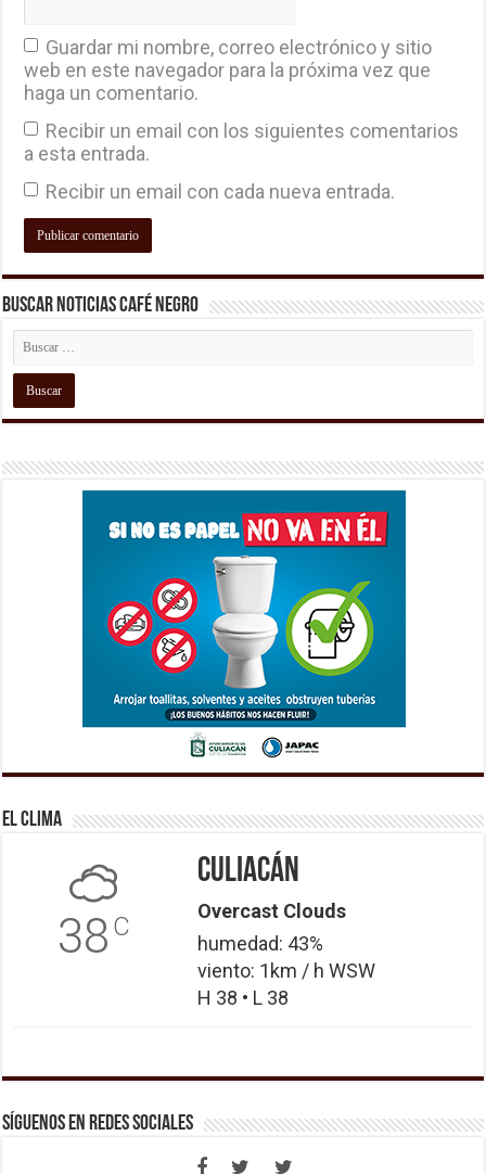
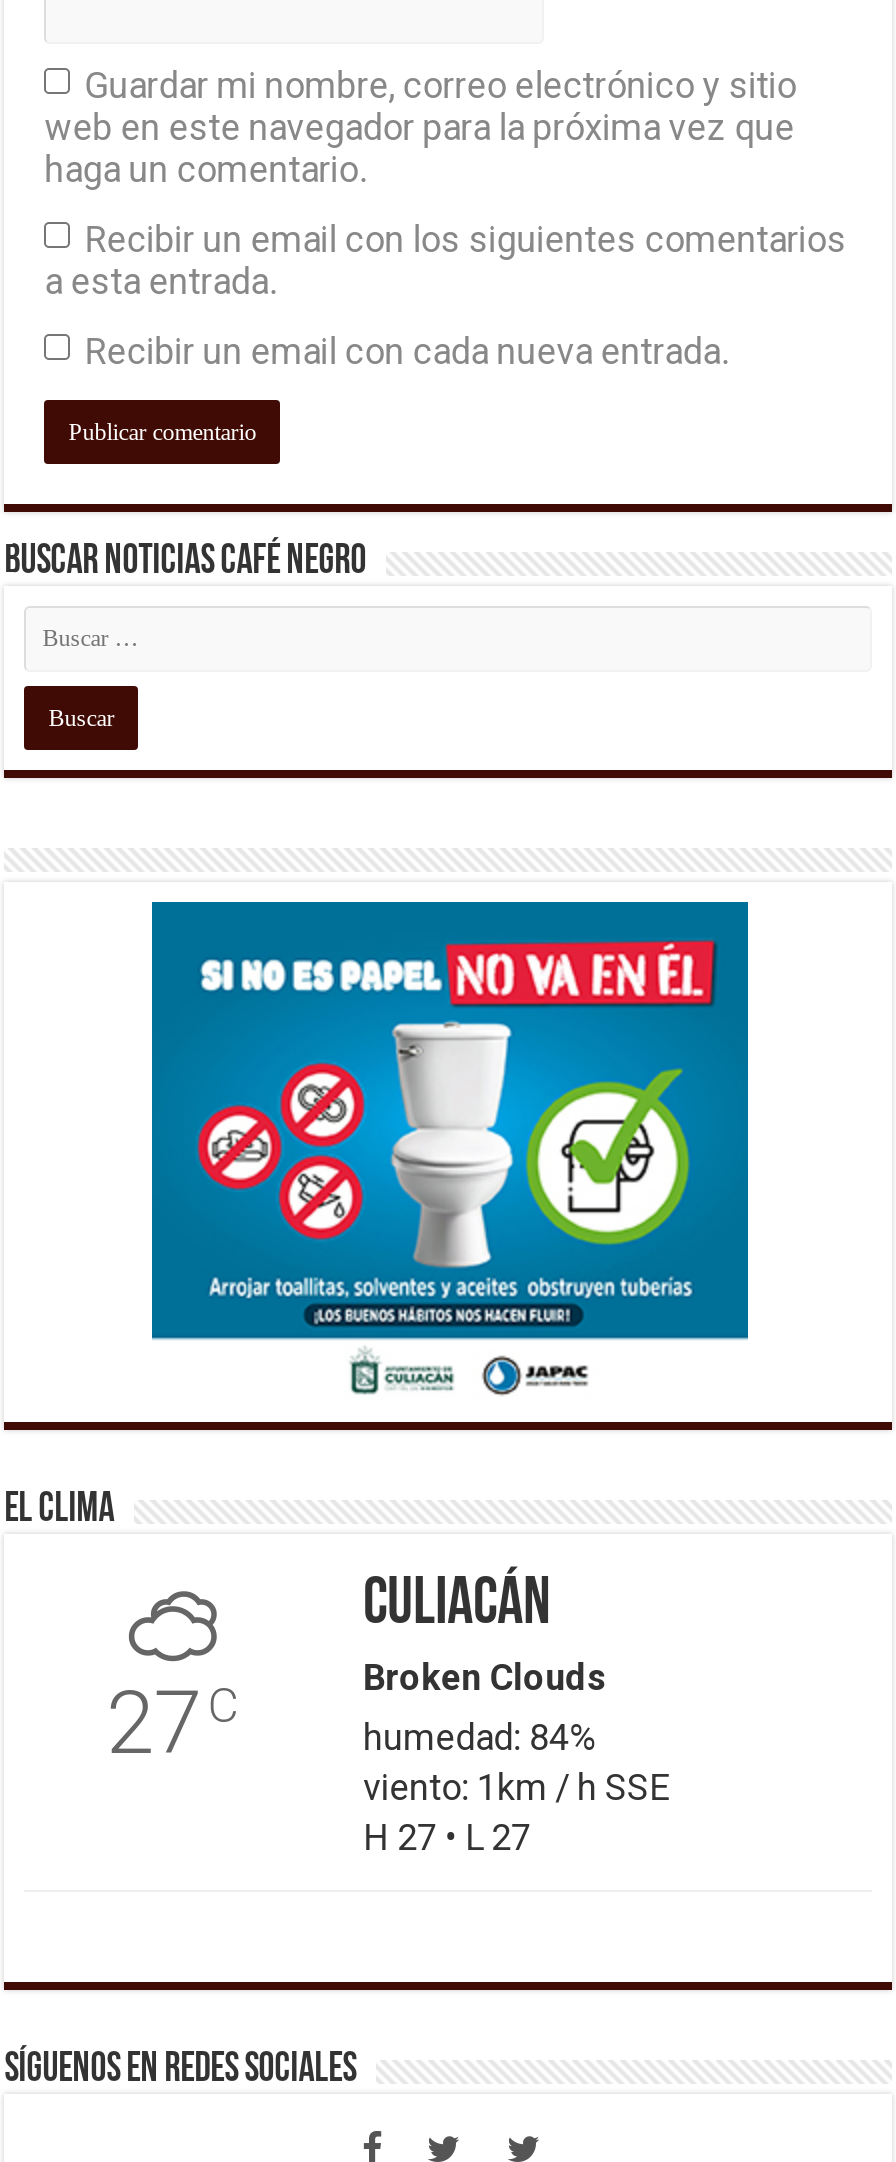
- Overcast Clouds
+ Broken Clouds

- 38 C
+ 27 C

- humedad: 43%
+ humedad: 84%

- viento: 1km / h WSW
+ viento: 1km / h SSE

- H 38 • L 38
+ H 27 • L 27
